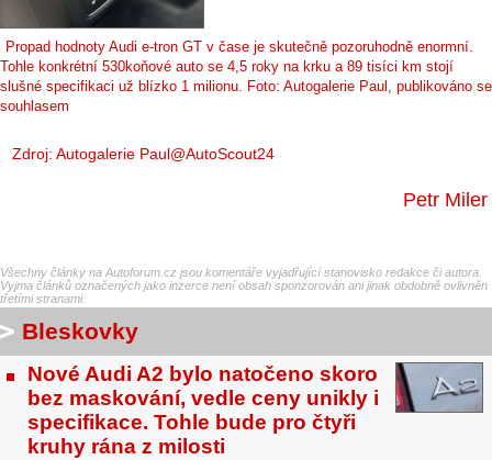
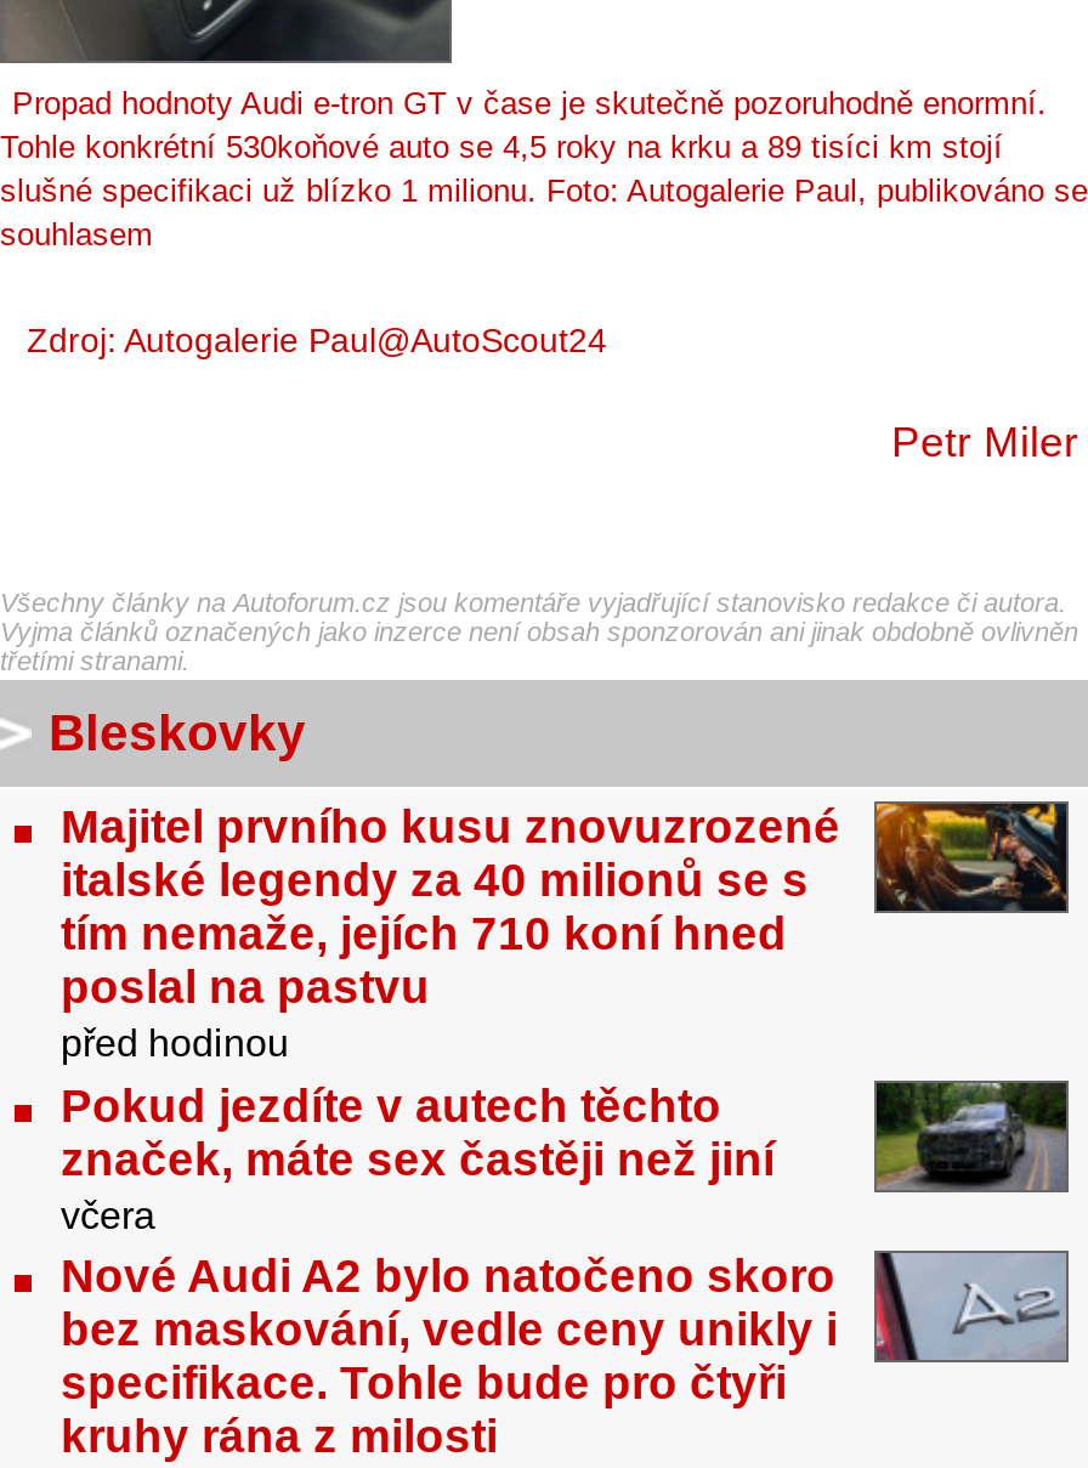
+ [image]
+ Majitel prvního kusu znovuzrozené
+ italské legendy za 40 milionů se s
+ tím nemaže, jejích 710 koní hned
+ poslal na pastvu
+ před hodinou
+ Pokud jezdíte v autech těchto
+ značek, máte sex častěji než jiní
+ včera

+ [image]
